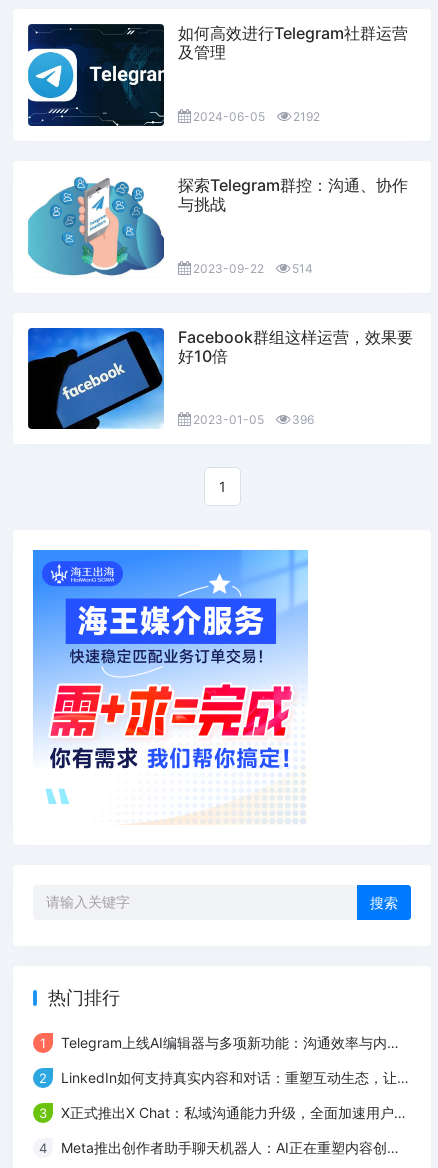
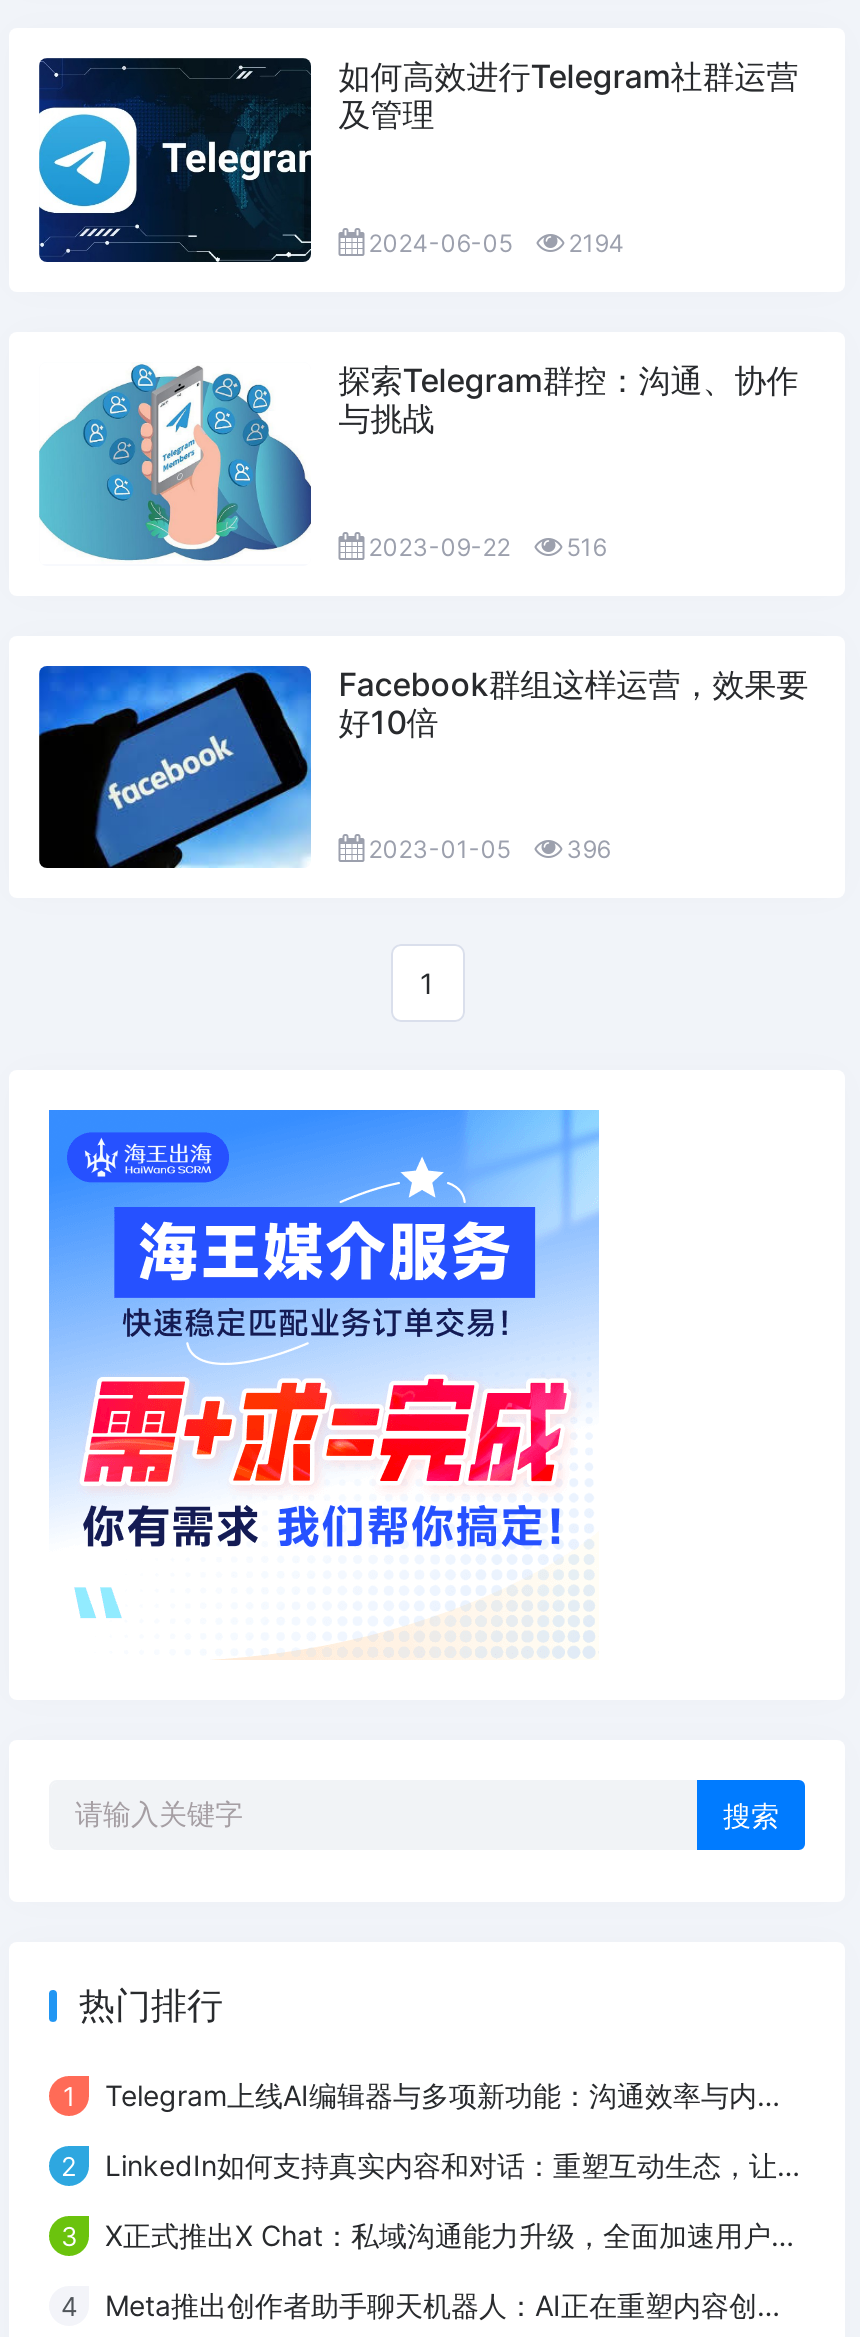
- 2024-06-05 2192
+ 2024-06-05 2194

- 2023-09-22 514
+ 2023-09-22 516
